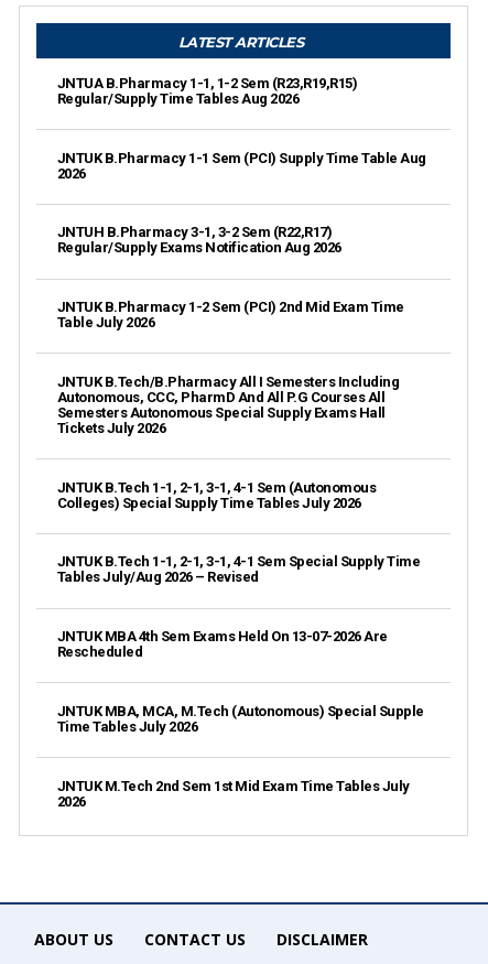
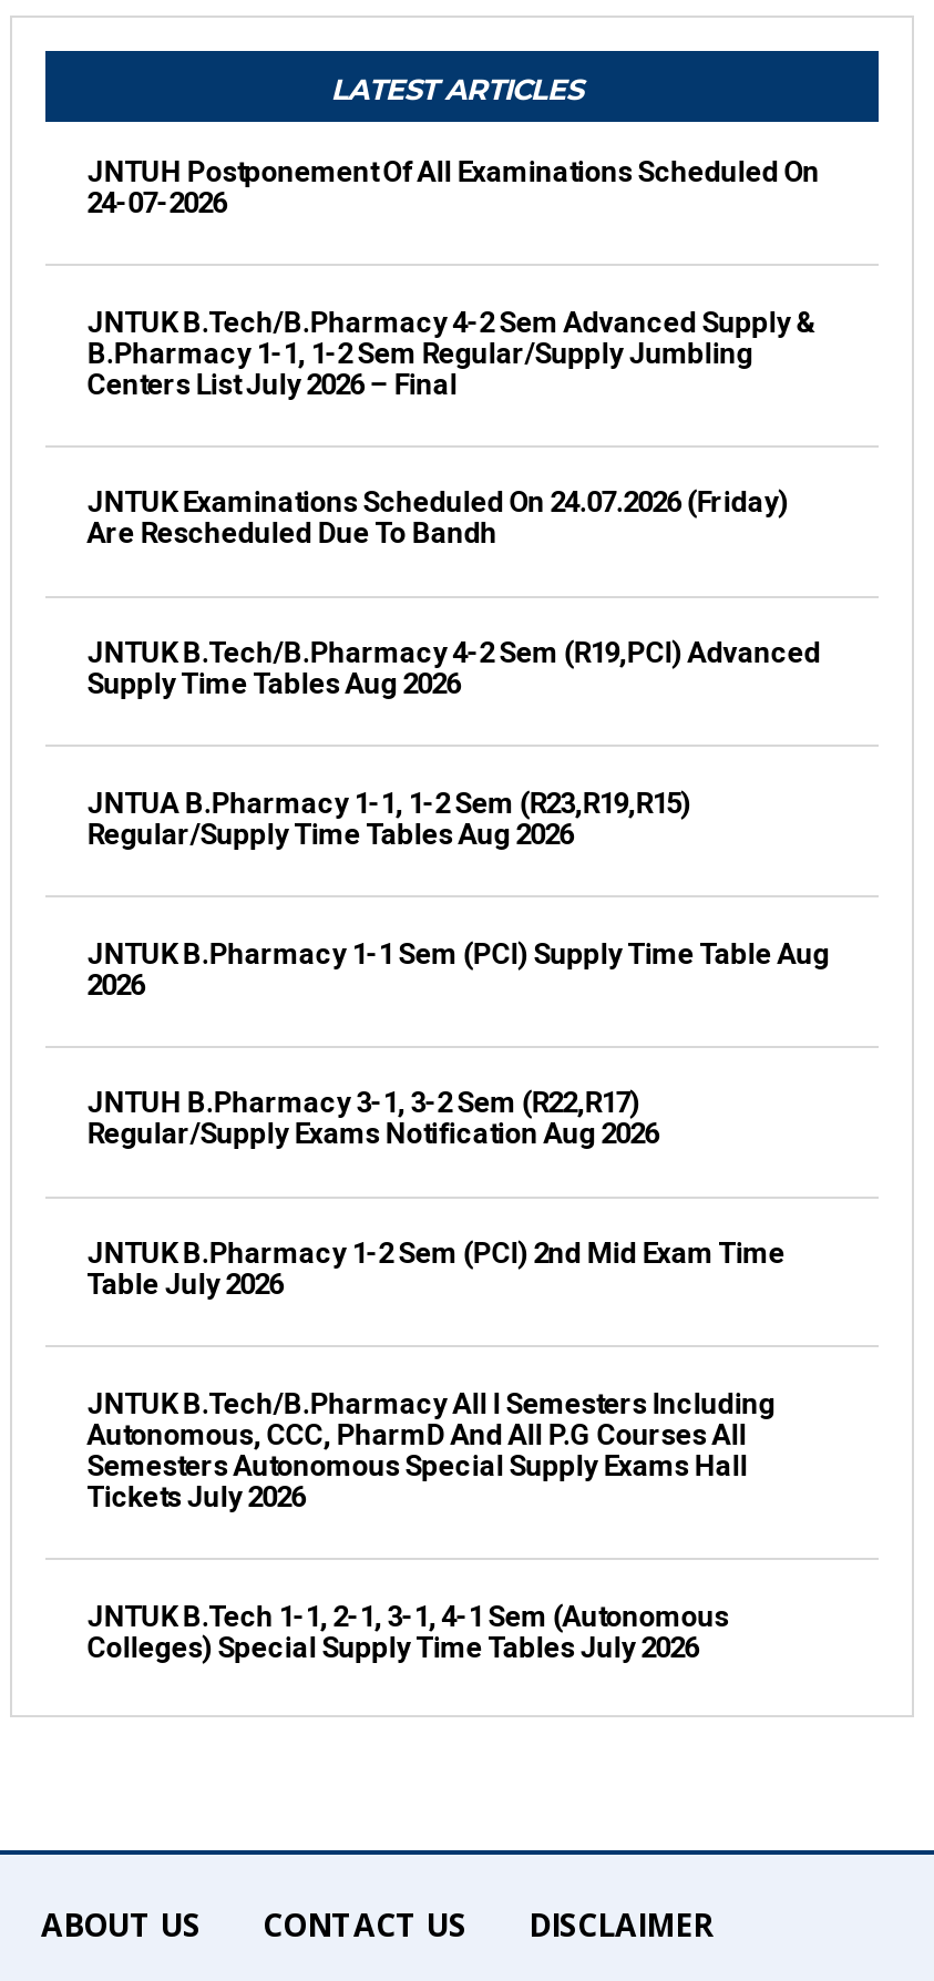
+ JNTUH Postponement Of All Examinations Scheduled On
+ 24-07-2026

+ JNTUK B.Tech/B.Pharmacy 4-2 Sem Advanced Supply &
+ B.Pharmacy 1-1, 1-2 Sem Regular/Supply Jumbling
+ Centers List July 2026 – Final

+ JNTUK Examinations Scheduled On 24.07.2026 (Friday)
+ Are Rescheduled Due To Bandh

+ JNTUK B.Tech/B.Pharmacy 4-2 Sem (R19,PCI) Advanced
+ Supply Time Tables Aug 2026

moved down: JNTUA B.Pharmacy 1-1, 1-2 Sem (R23,R19,R15) | Regular/Supply Time Tables Aug 2026 | JNTUK B.Pharmacy 1-1 Sem (PCI) Supply Time Table Aug | ... | JNTUK B.Tech 1-1, 2-1, 3-1, 4-1 Sem (Autonomous | Colleges) Special Supply Time Tables July 2026

- JNTUK B.Tech 1-1, 2-1, 3-1, 4-1 Sem Special Supply Time
- Tables July/Aug 2026 – Revised

- JNTUK MBA 4th Sem Exams Held On 13-07-2026 Are
- Rescheduled

- JNTUK MBA, MCA, M.Tech (Autonomous) Special Supple
- Time Tables July 2026

- JNTUK M.Tech 2nd Sem 1st Mid Exam Time Tables July
- 2026
